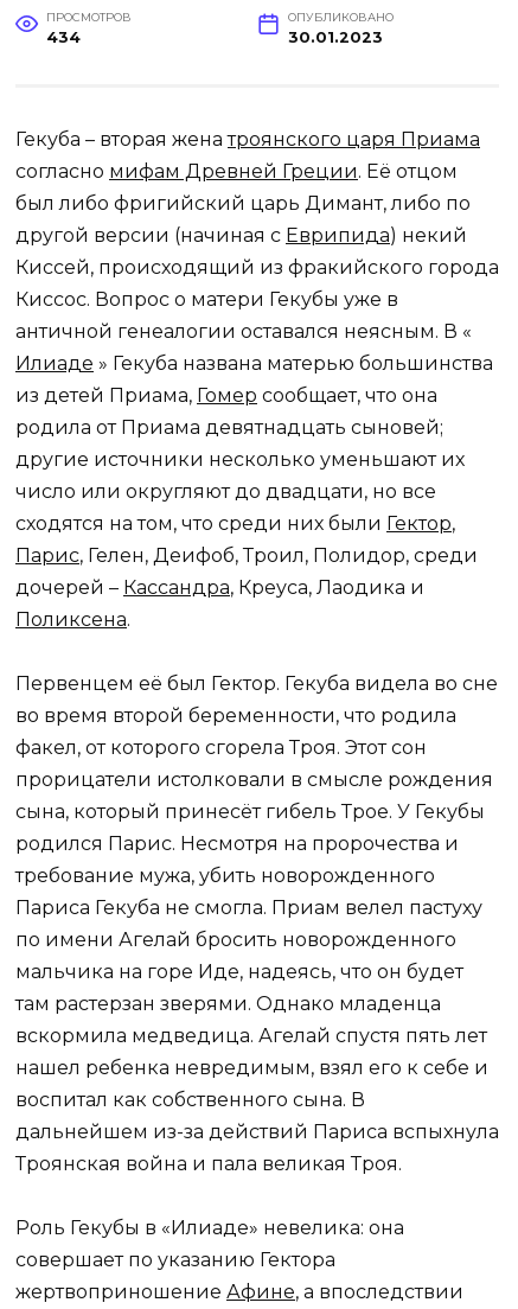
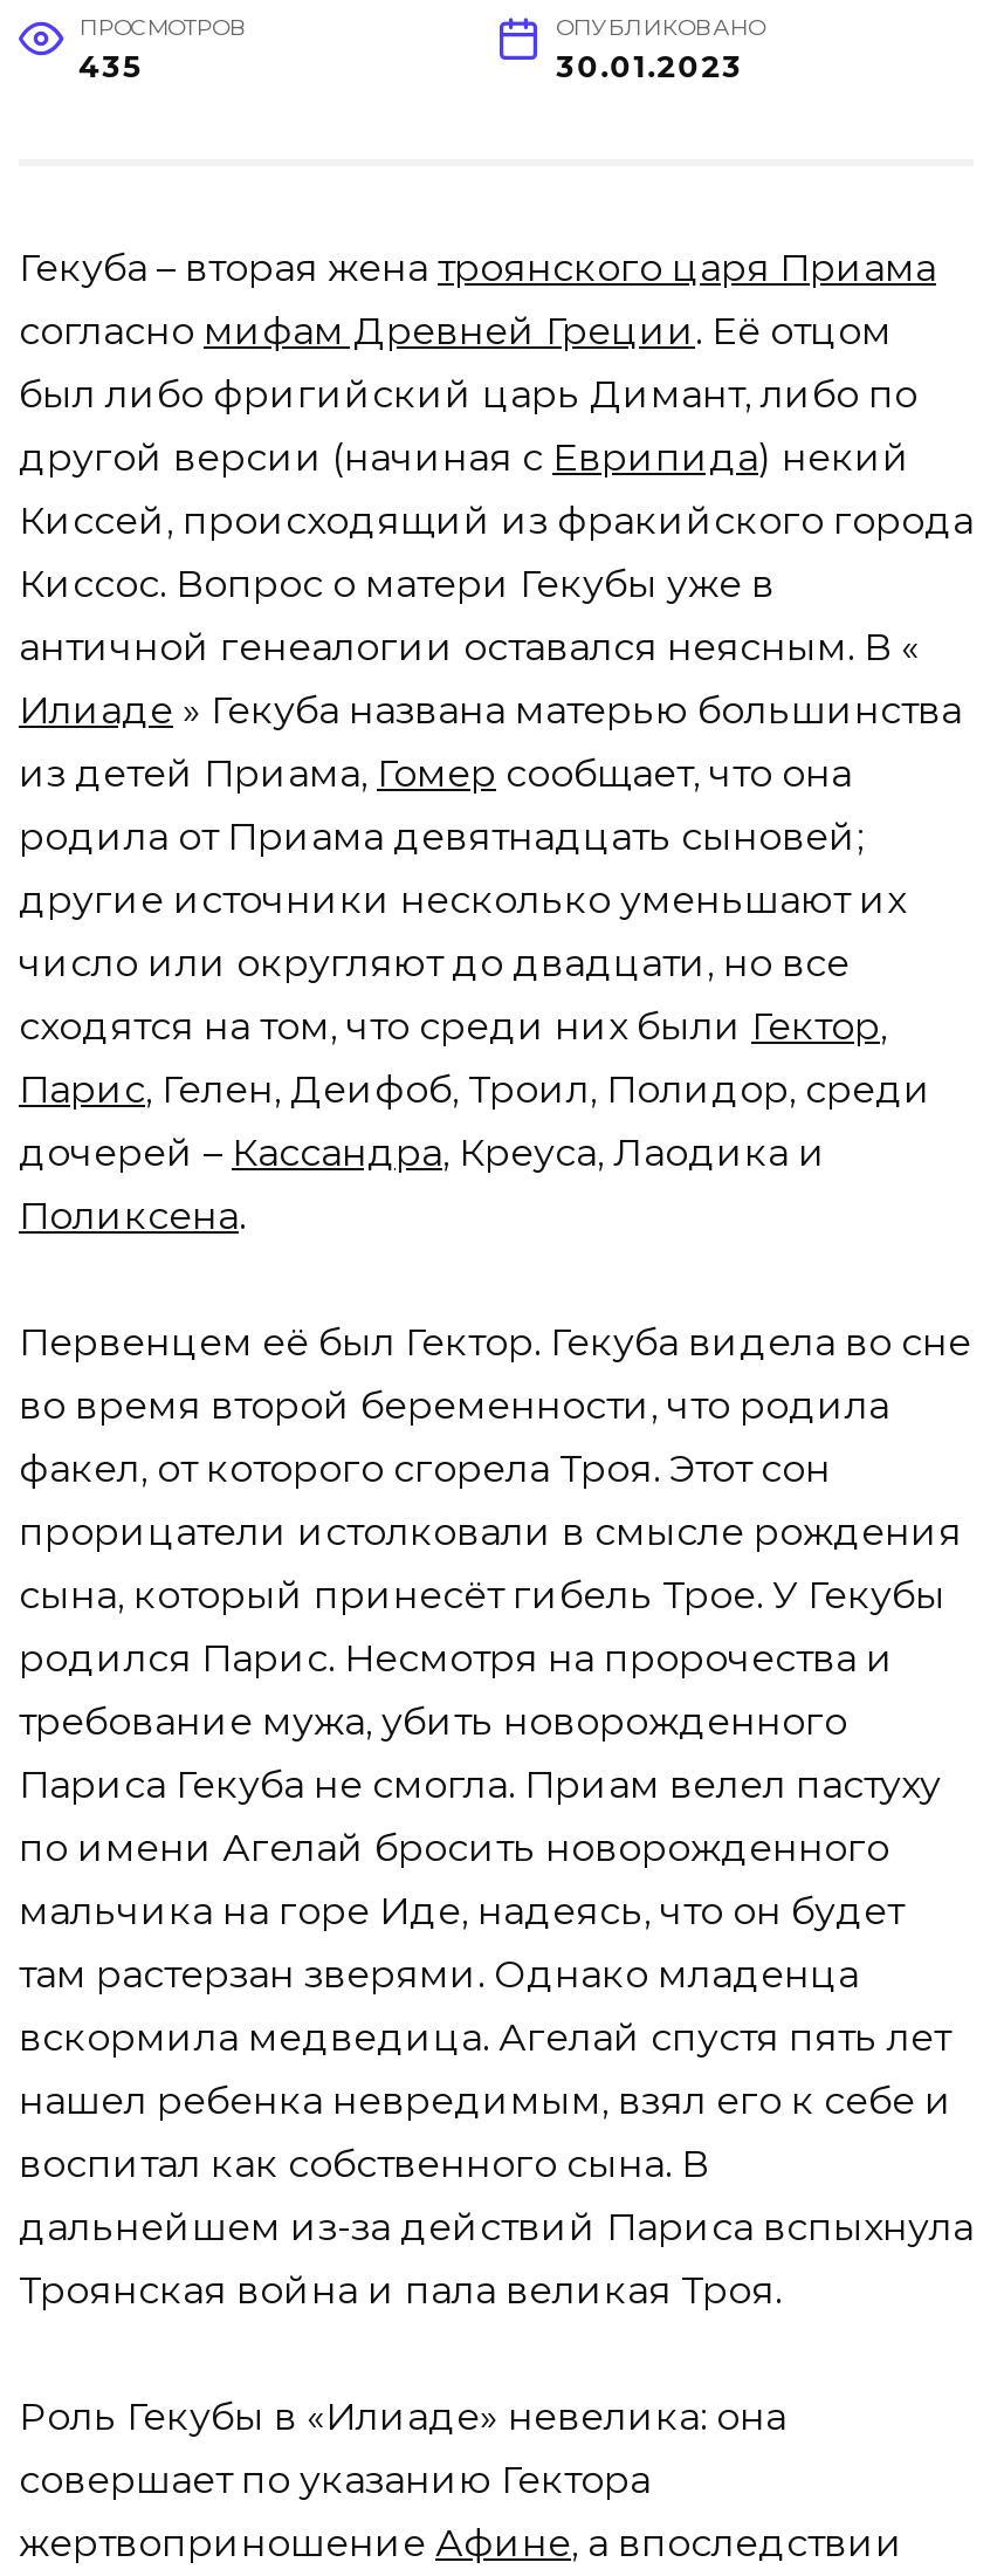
- 434
+ 435
